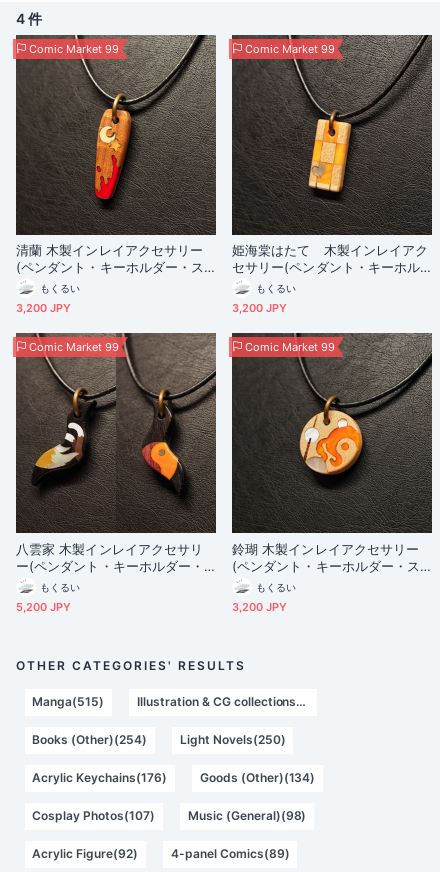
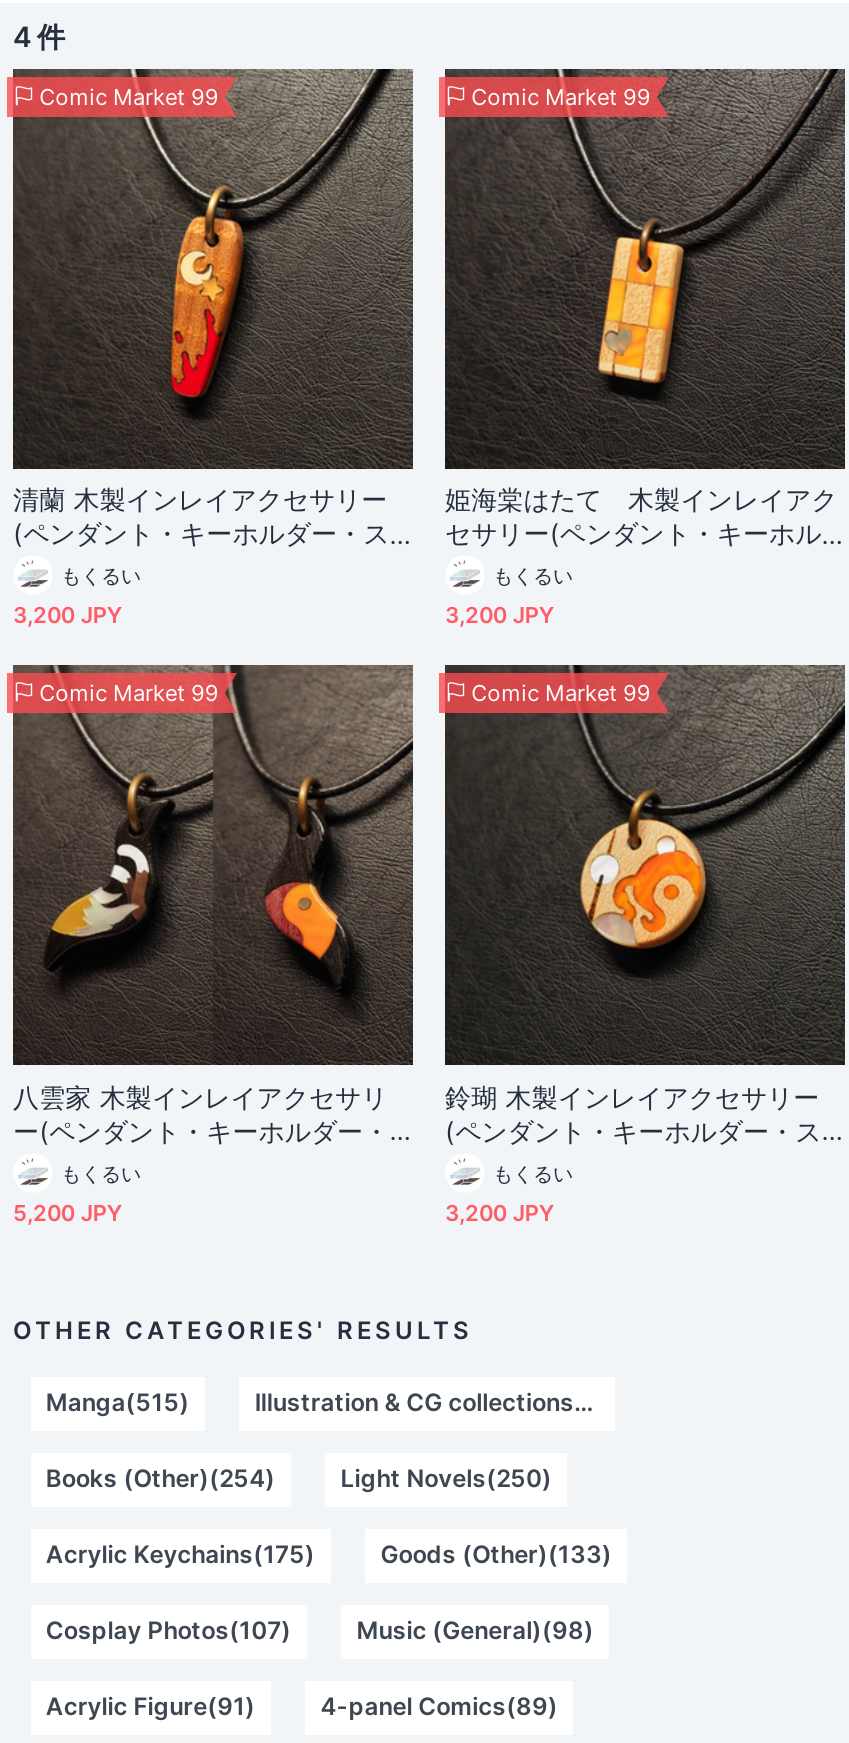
- Acrylic Keychains(176)
+ Acrylic Keychains(175)

- Goods (Other)(134)
+ Goods (Other)(133)

- Acrylic Figure(92)
+ Acrylic Figure(91)
